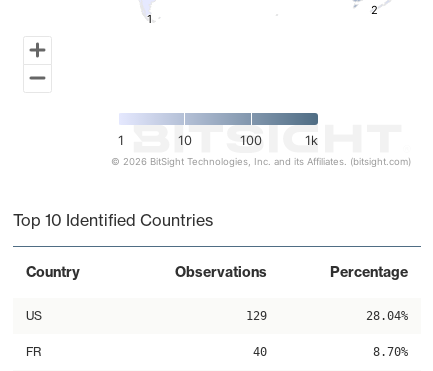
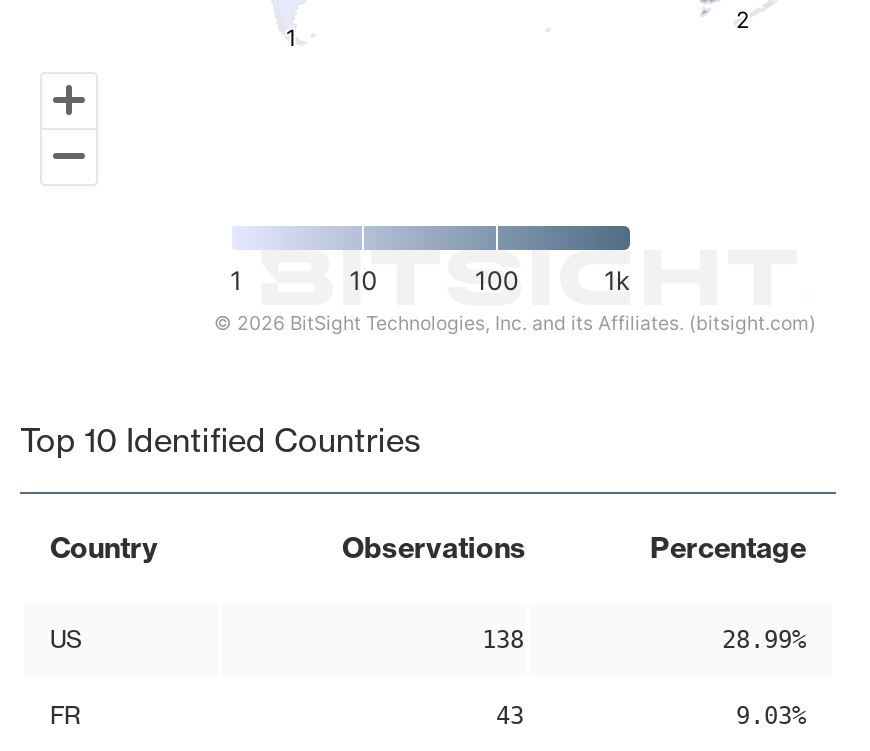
- 129
+ 138

- 28.04%
+ 28.99%

- 40
+ 43

- 8.70%
+ 9.03%
